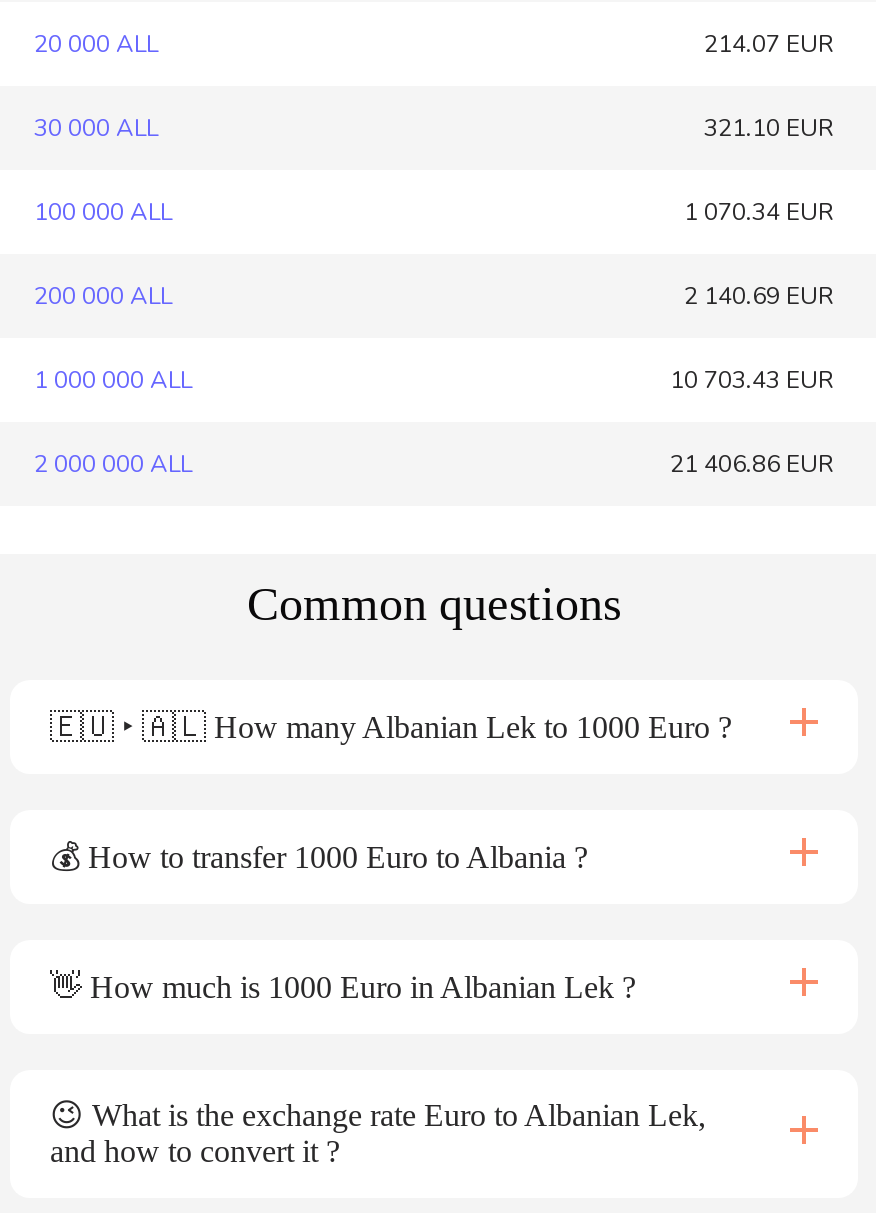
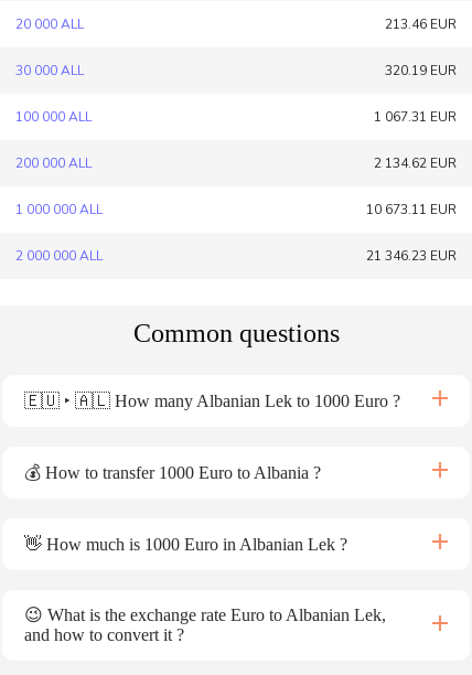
- 214.07 EUR
+ 213.46 EUR

- 321.10 EUR
+ 320.19 EUR

- 1 070.34 EUR
+ 1 067.31 EUR

- 2 140.69 EUR
+ 2 134.62 EUR

- 10 703.43 EUR
+ 10 673.11 EUR

- 21 406.86 EUR
+ 21 346.23 EUR
